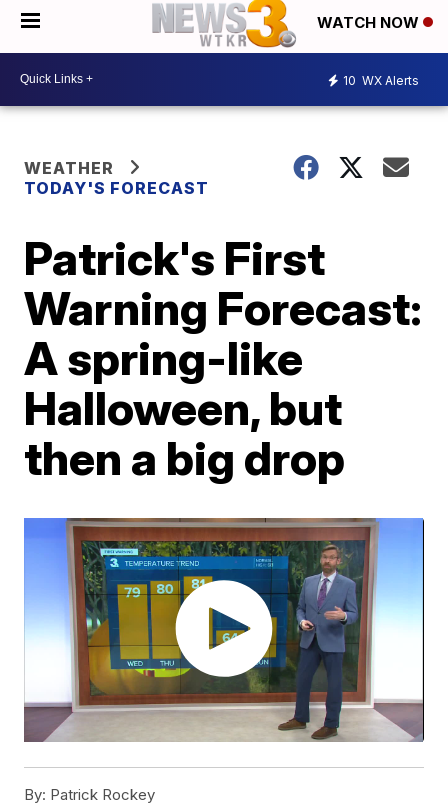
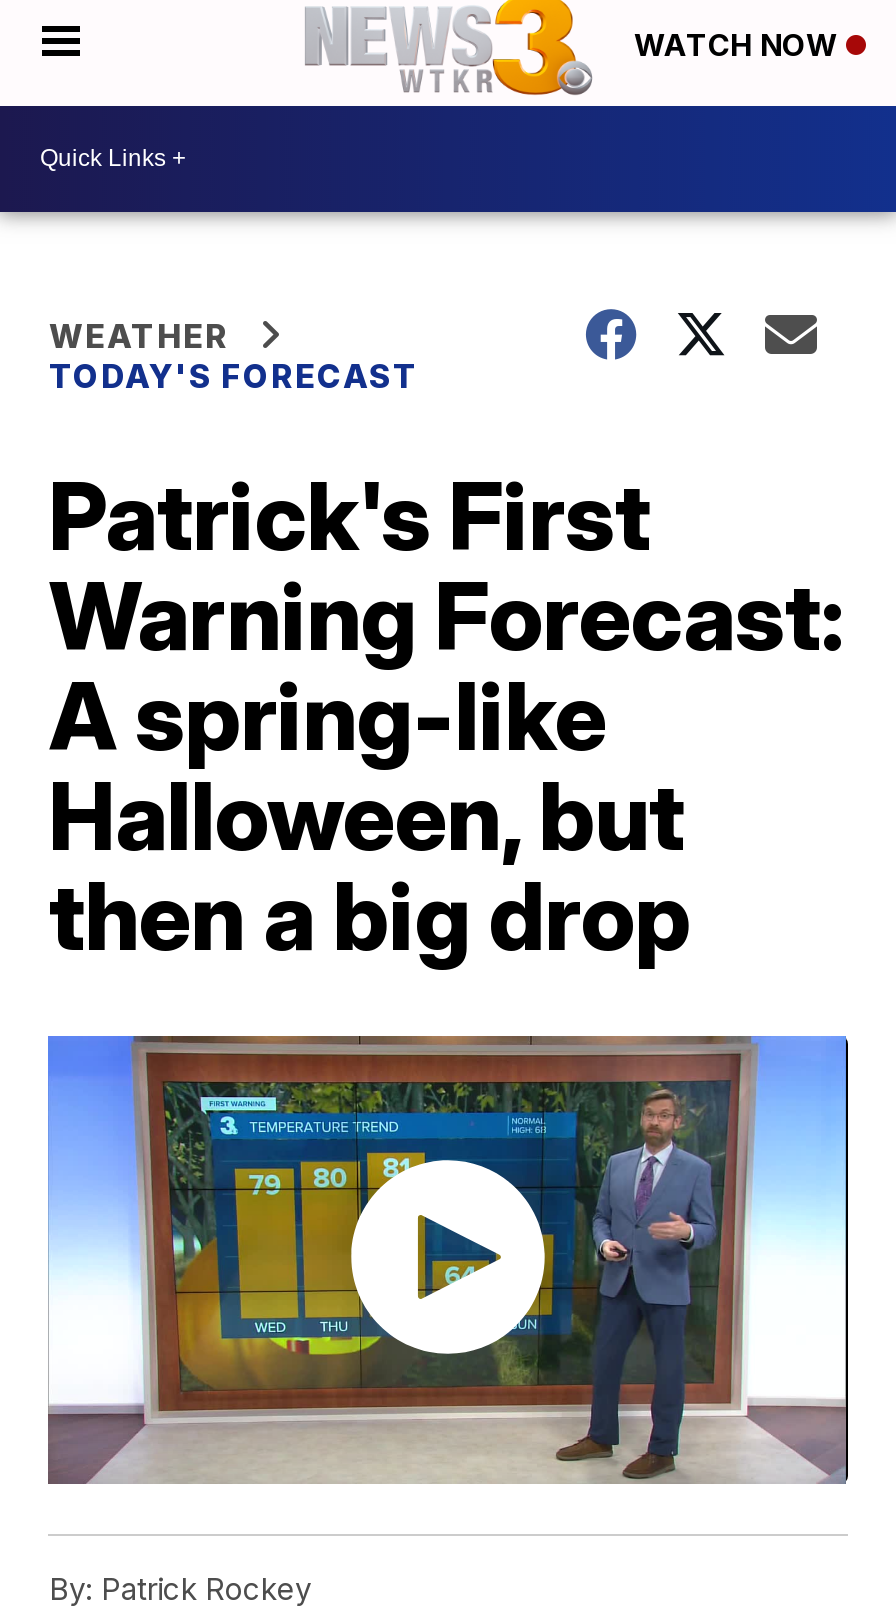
- 10 WX Alerts
